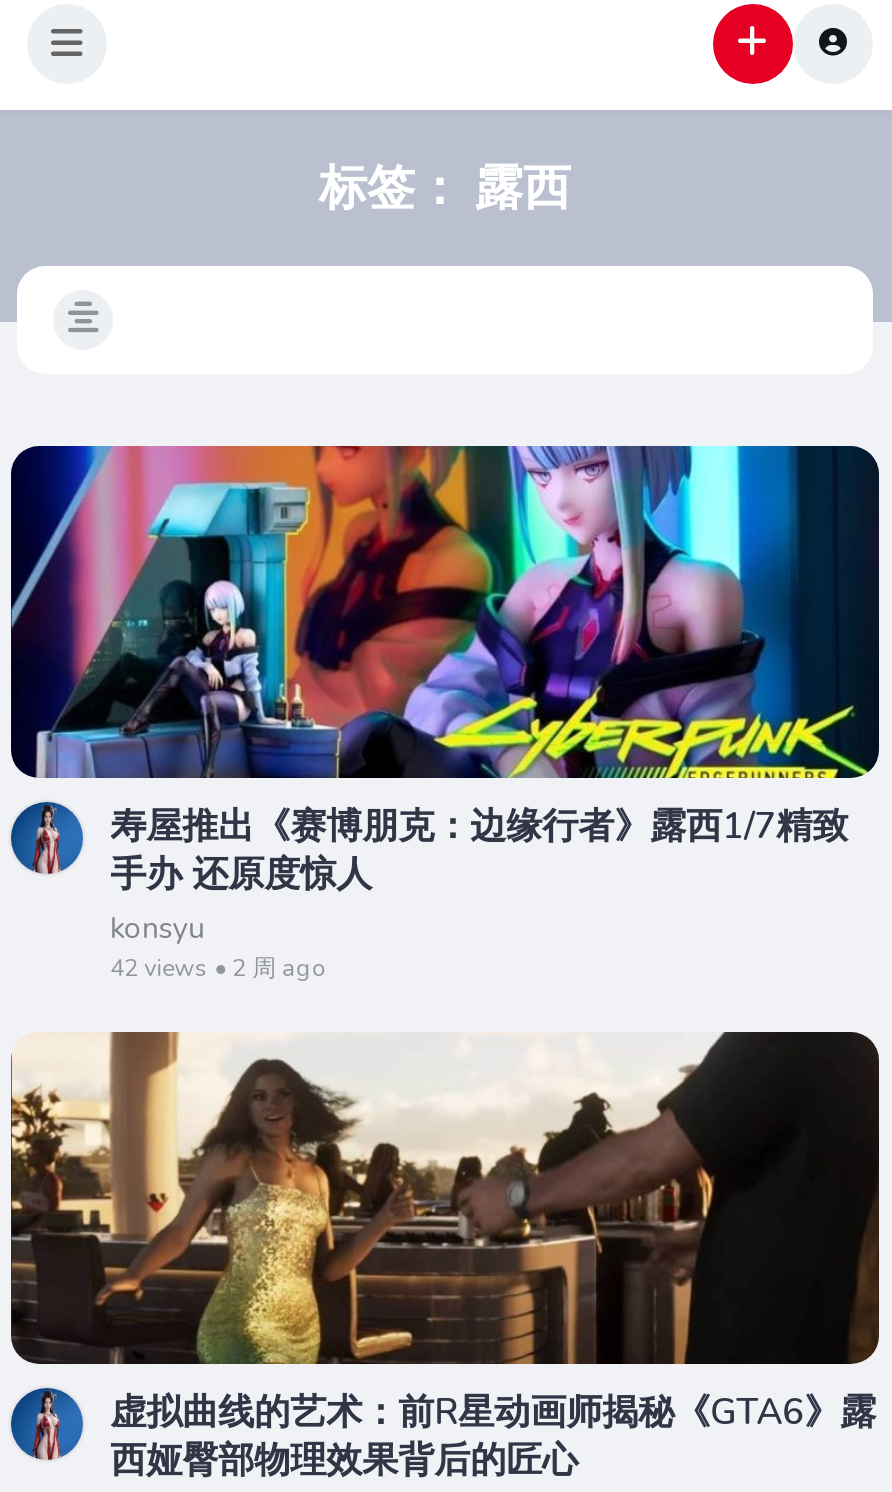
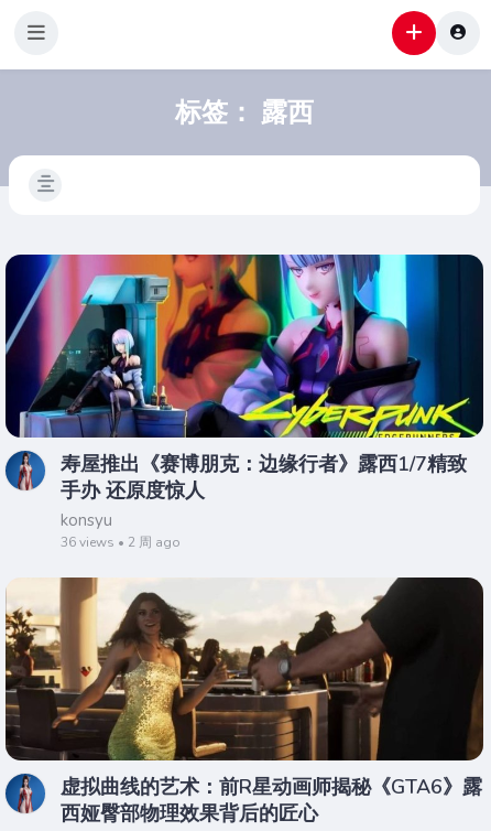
- 42 views • 2 周 ago
+ 36 views • 2 周 ago
